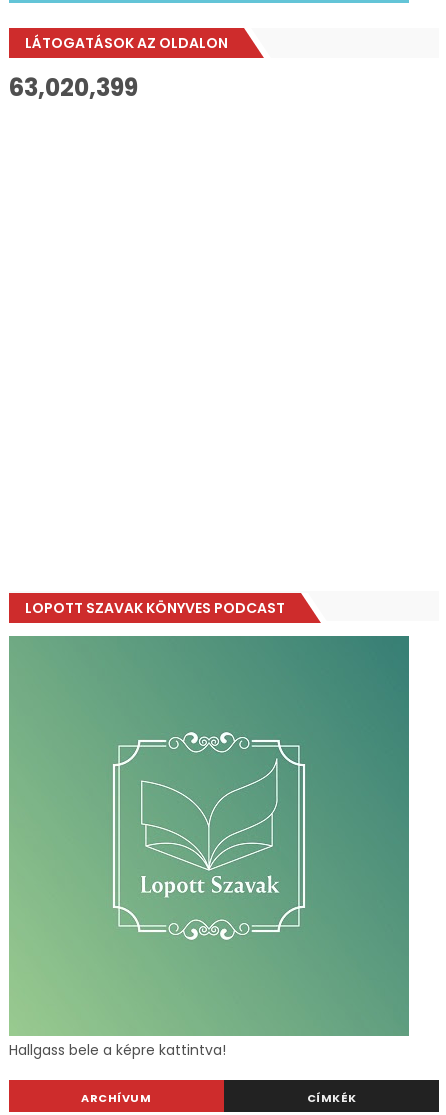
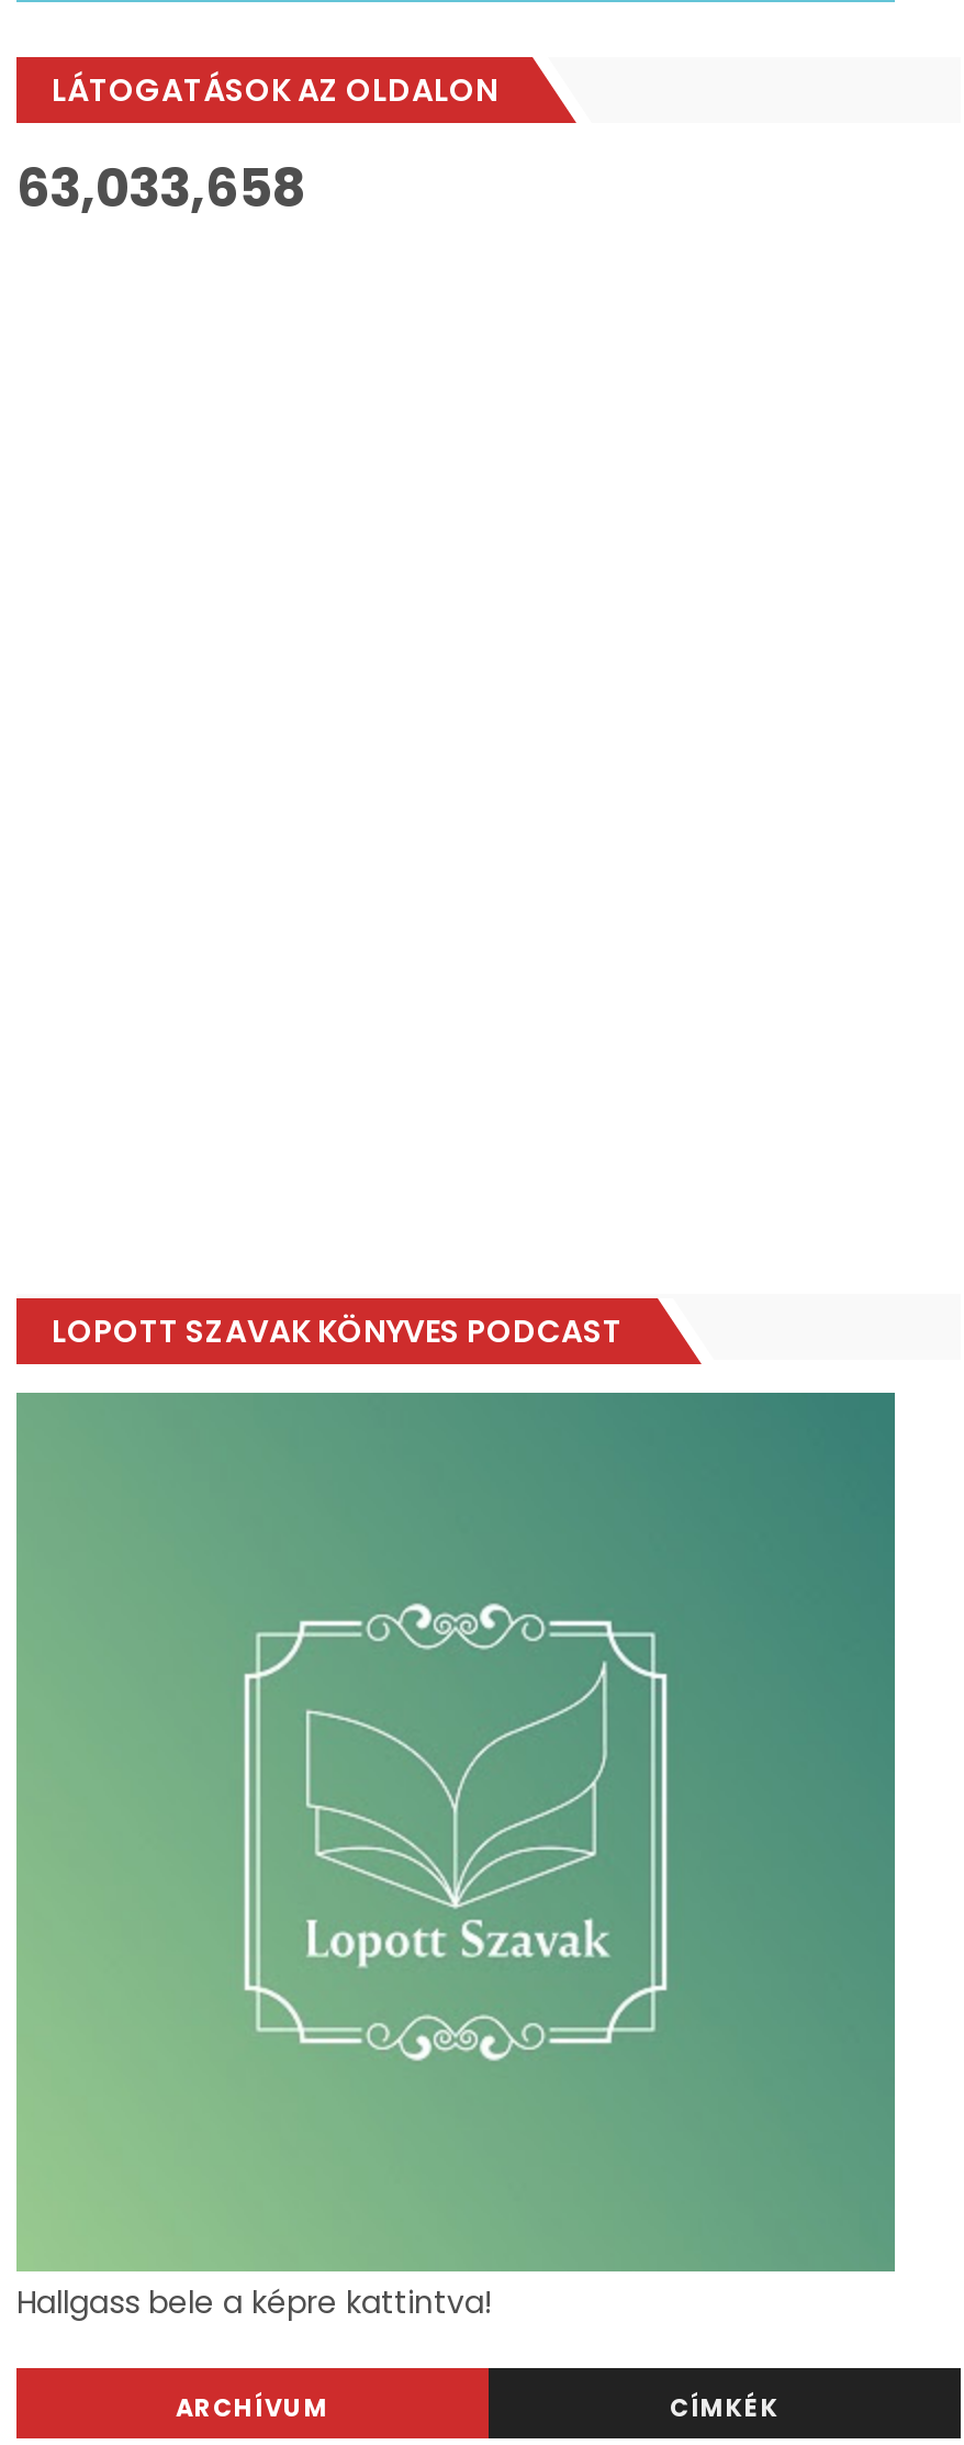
- 63,020,399
+ 63,033,658
